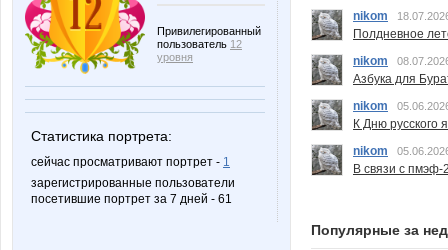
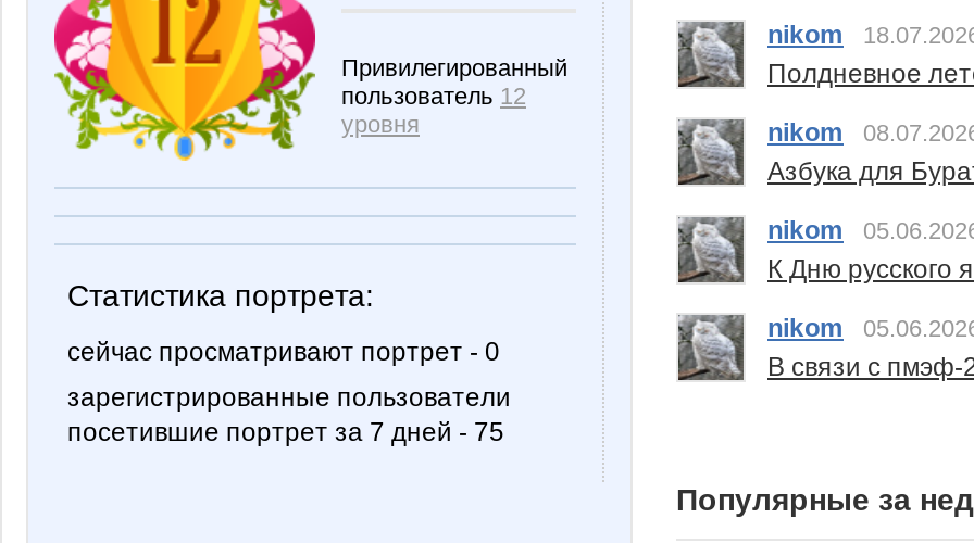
- сейчас просматривают портрет - 1
+ сейчас просматривают портрет - 0

- посетившие портрет за 7 дней - 61
+ посетившие портрет за 7 дней - 75
